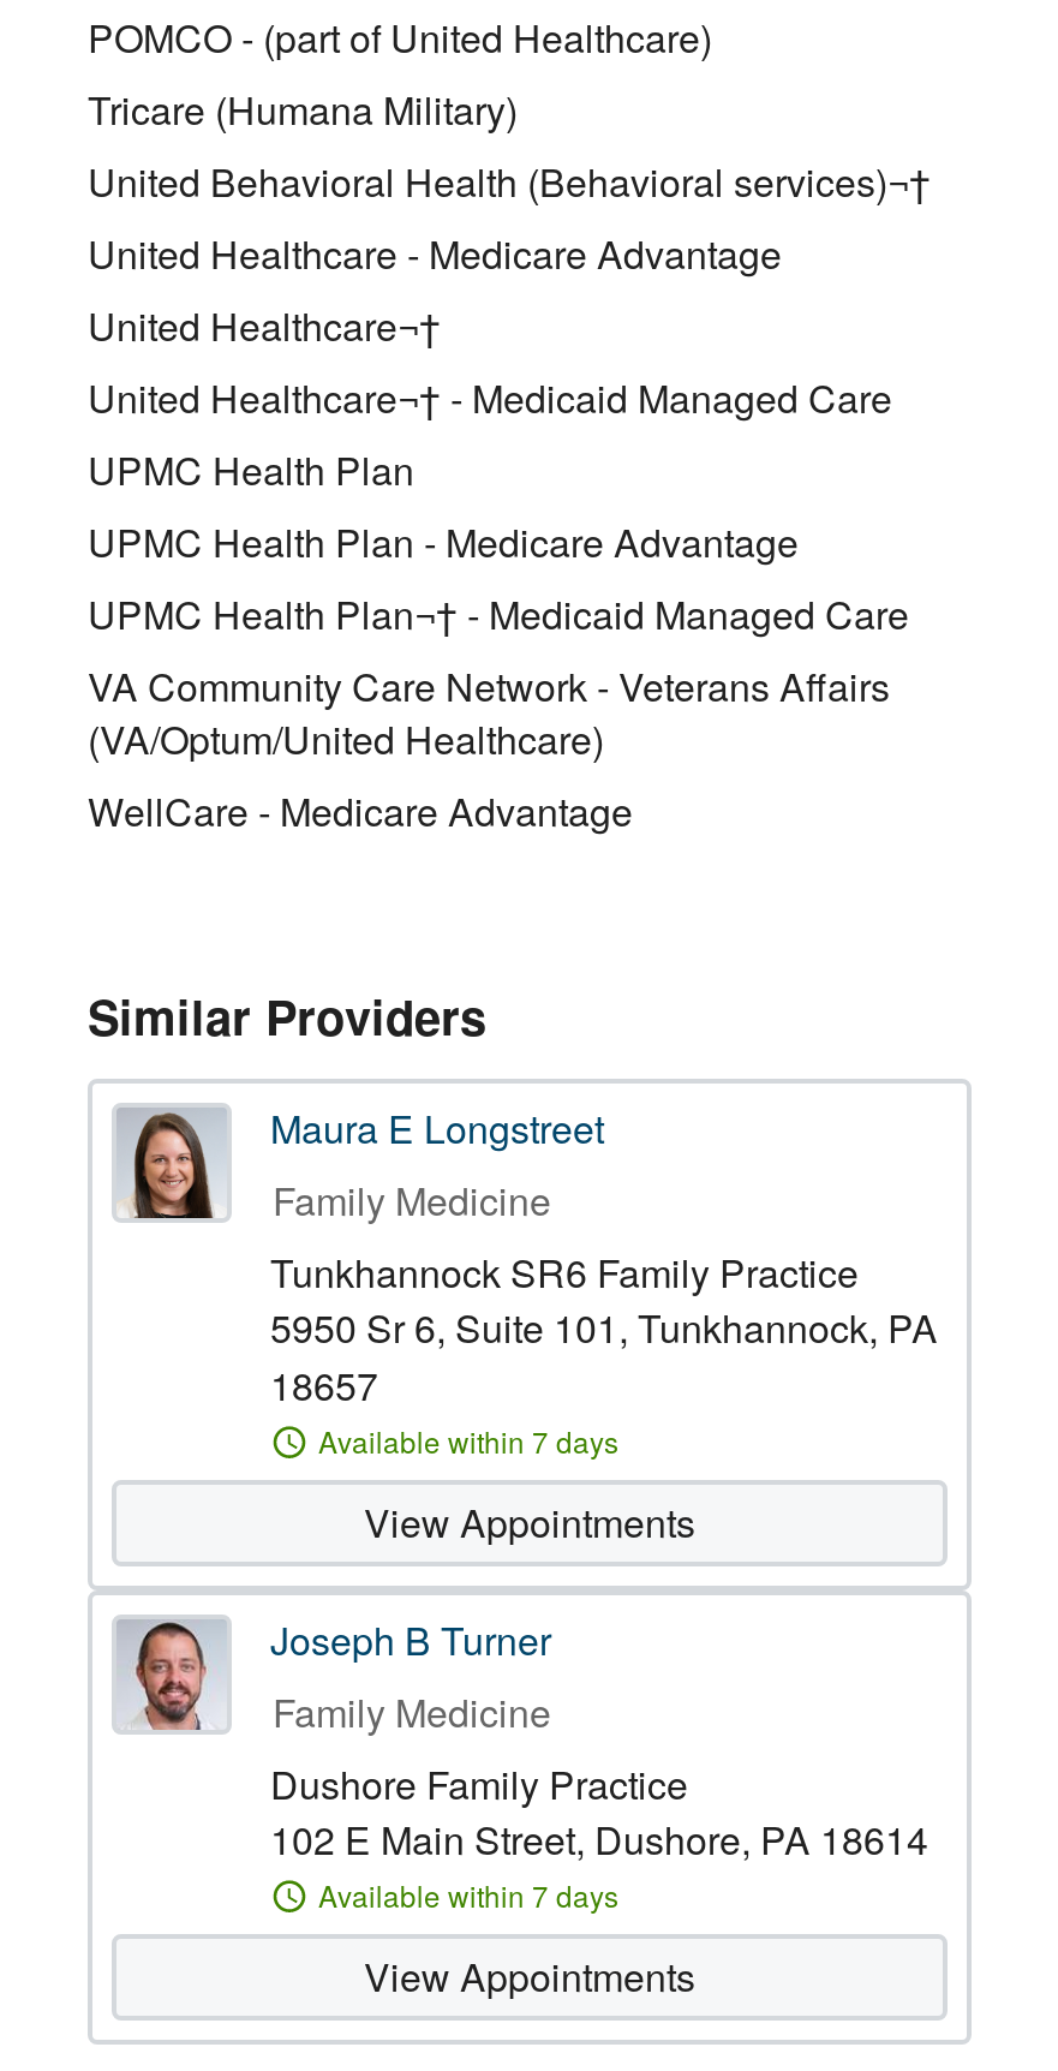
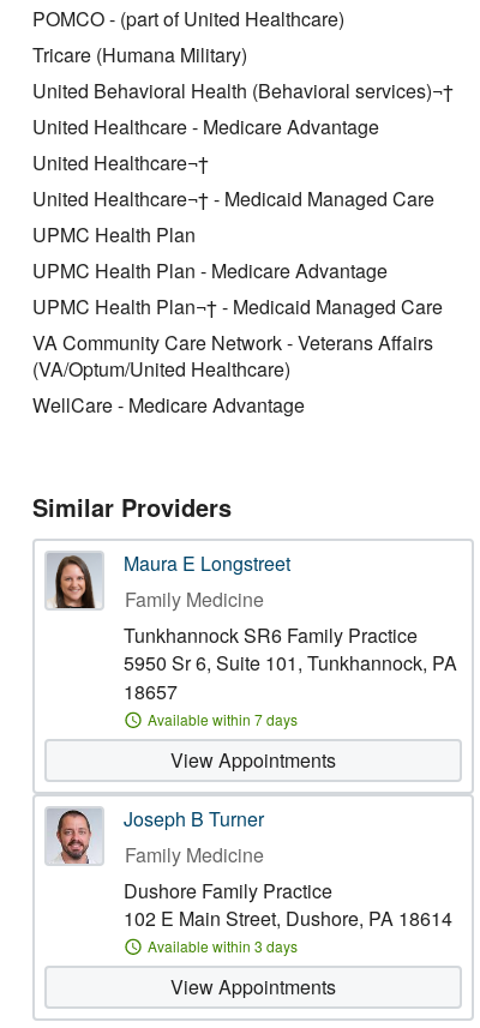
- Available within 7 days
+ Available within 3 days
